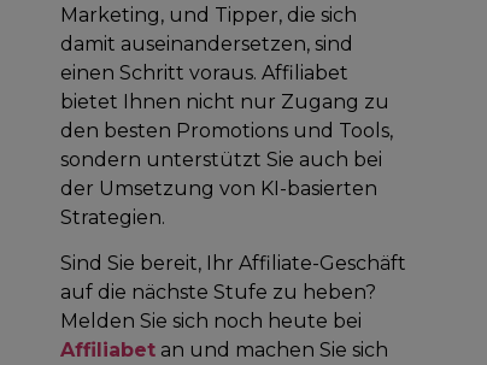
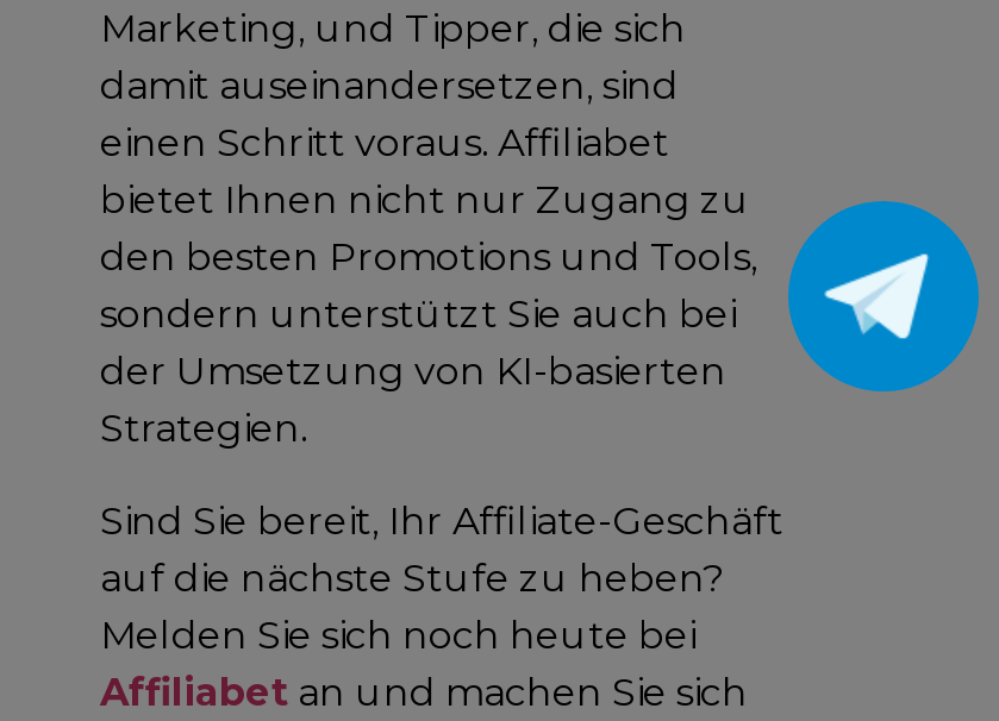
+ [image]
